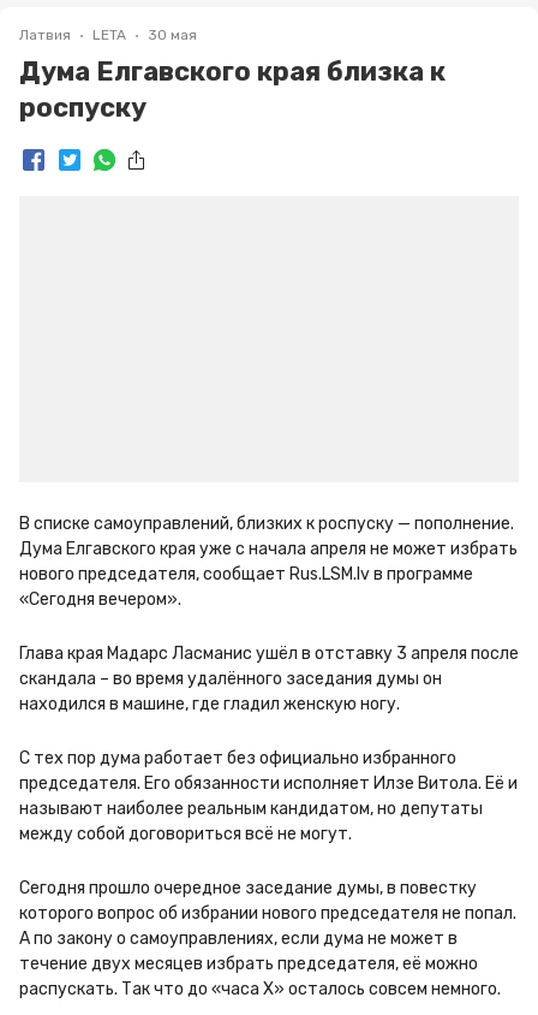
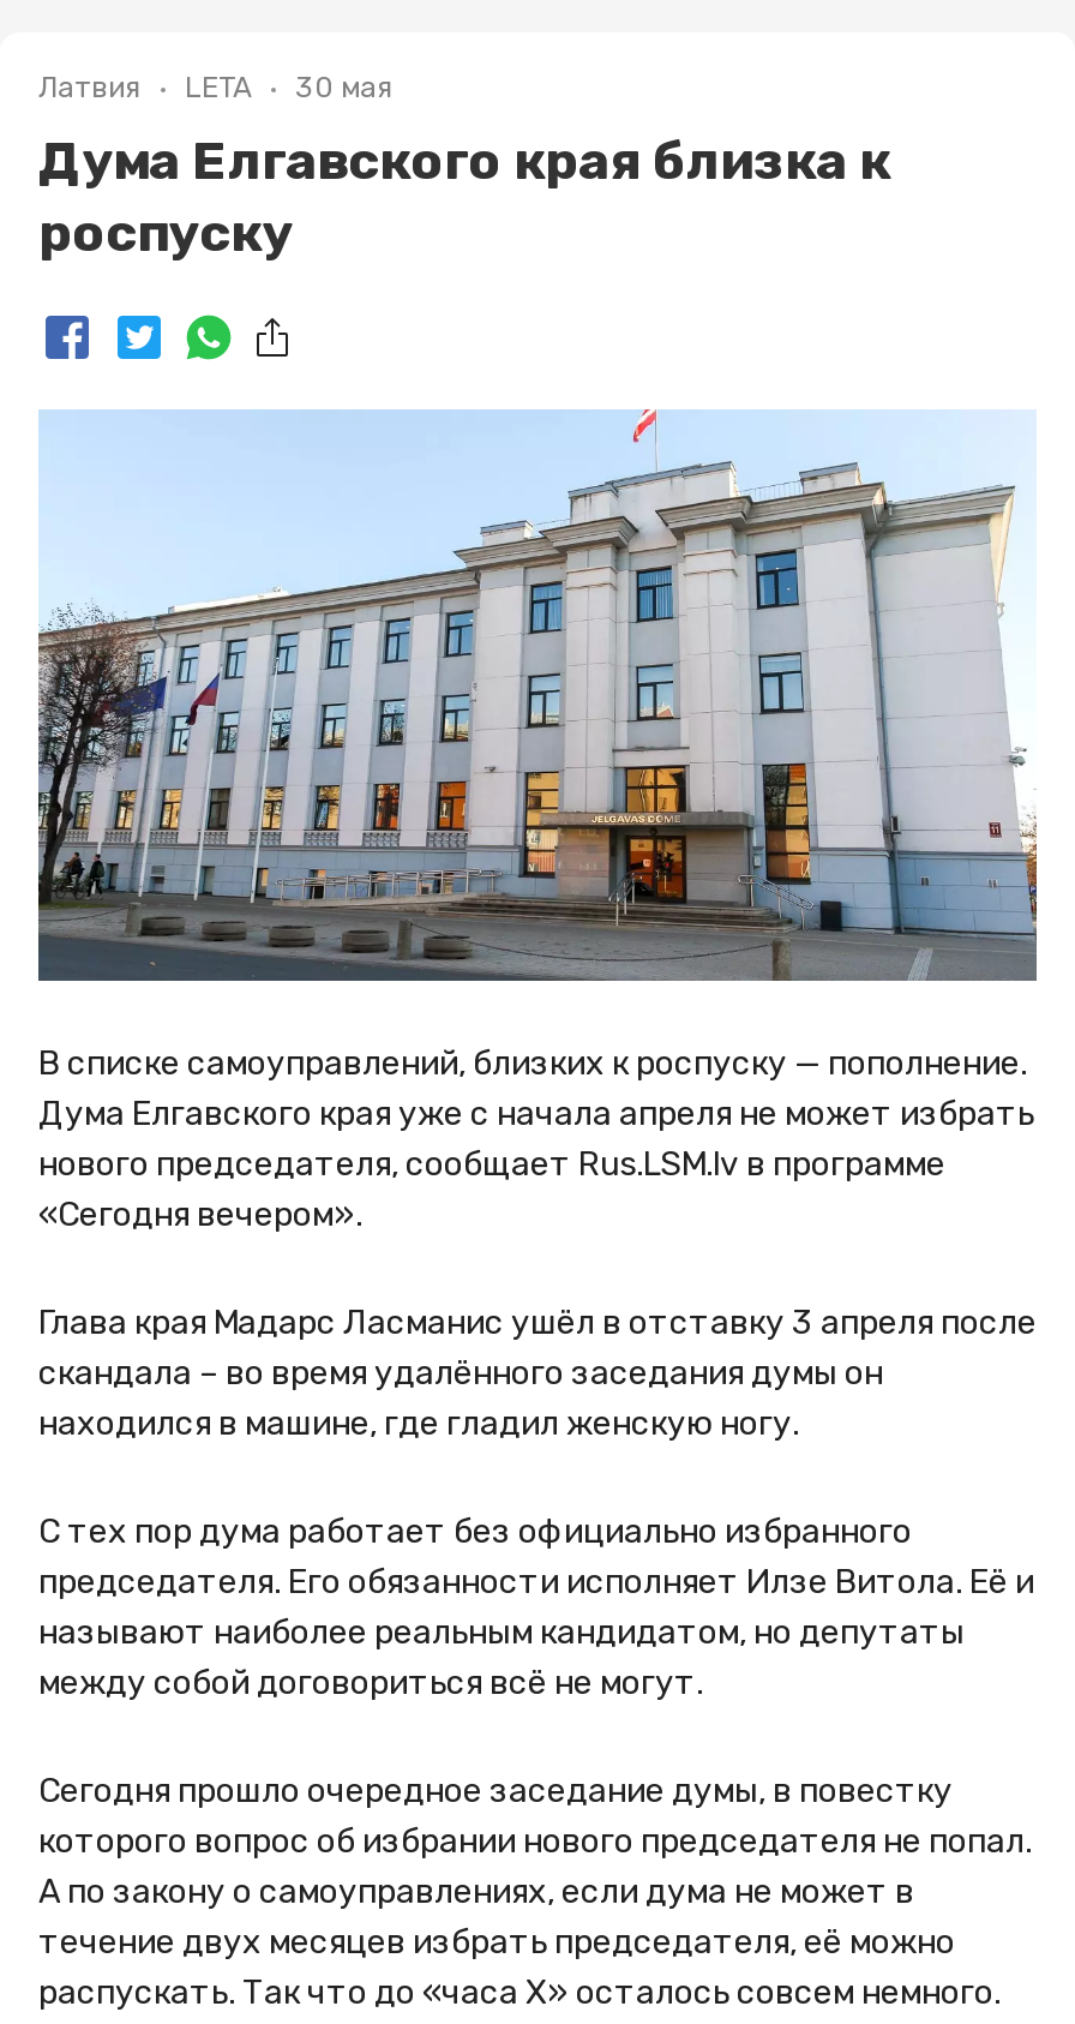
+ [image]
